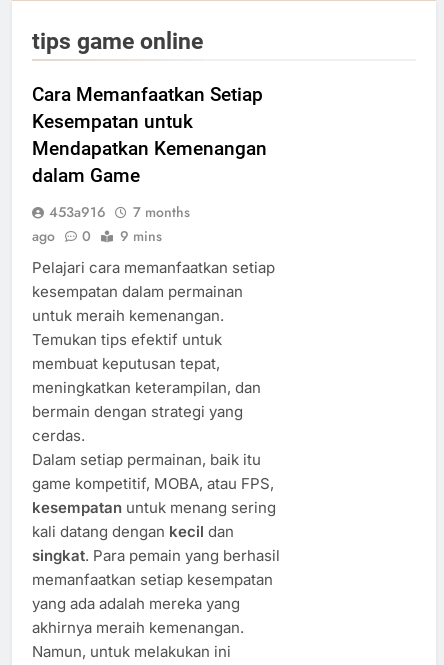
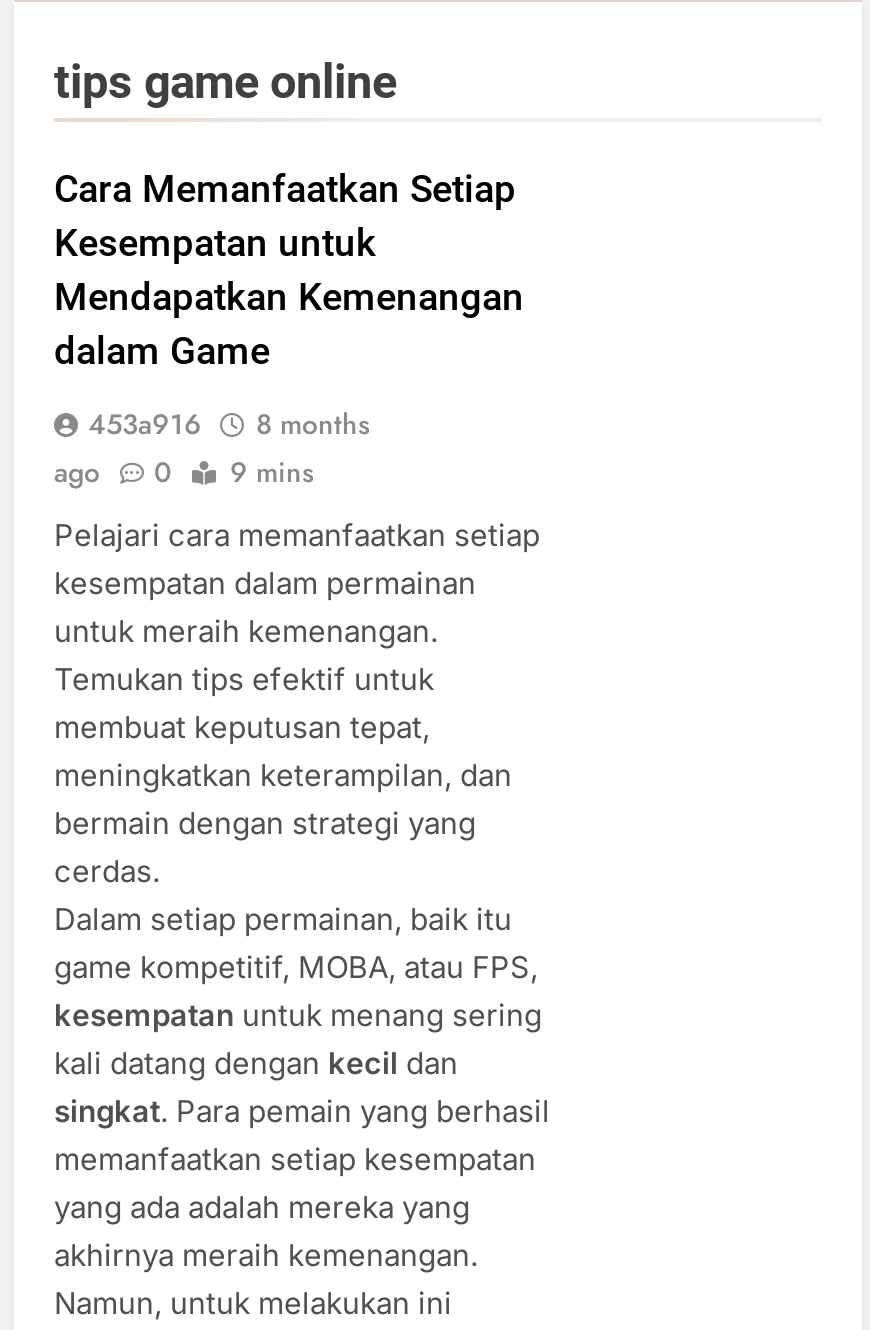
- 453a916 7 months
+ 453a916 8 months
